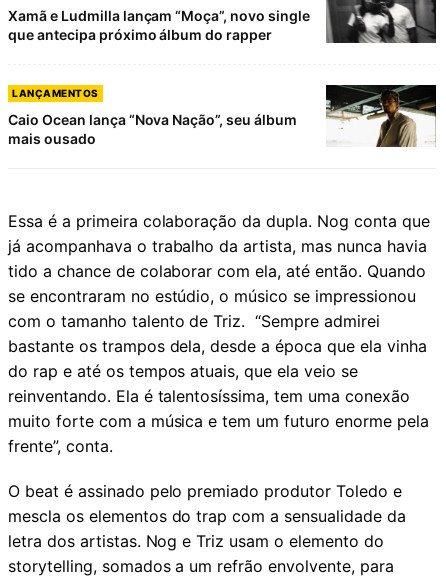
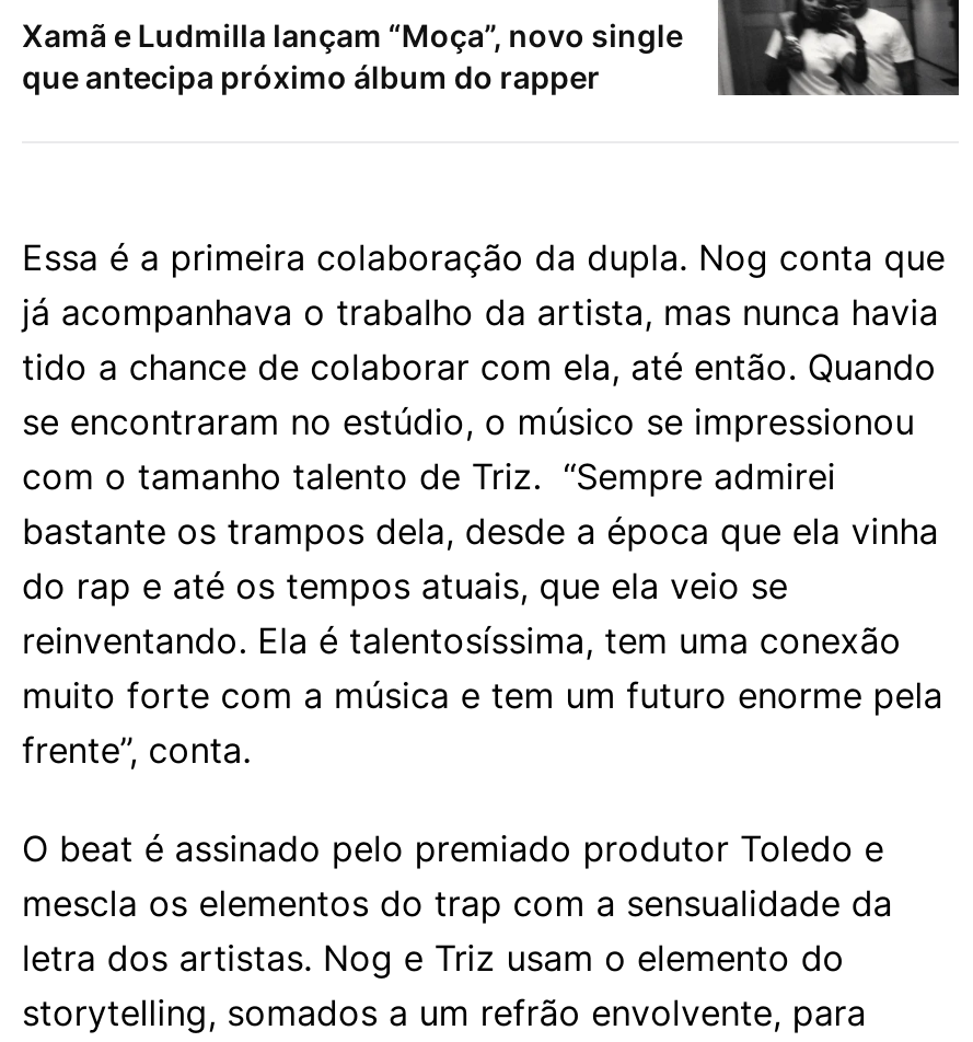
- [image]
- LANÇAMENTOS
- Caio Ocean lança “Nova Nação”, seu álbum
- mais ousado
